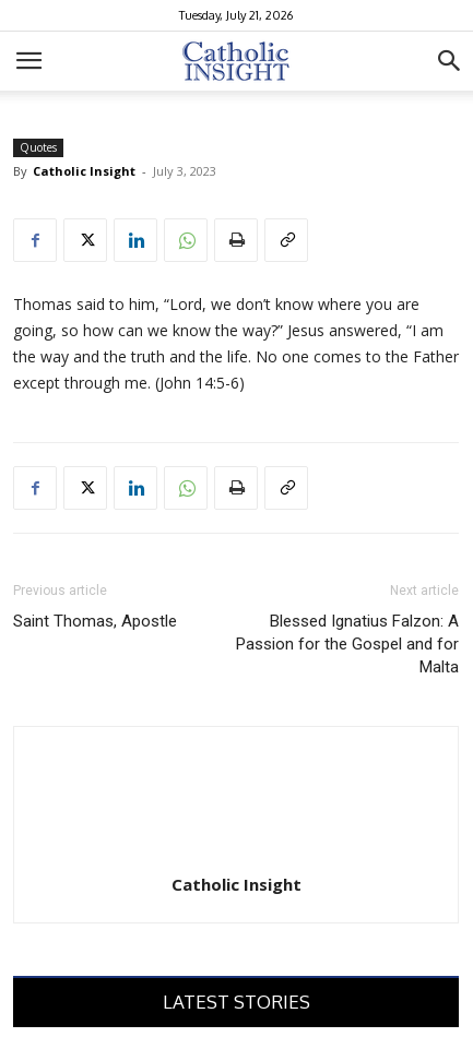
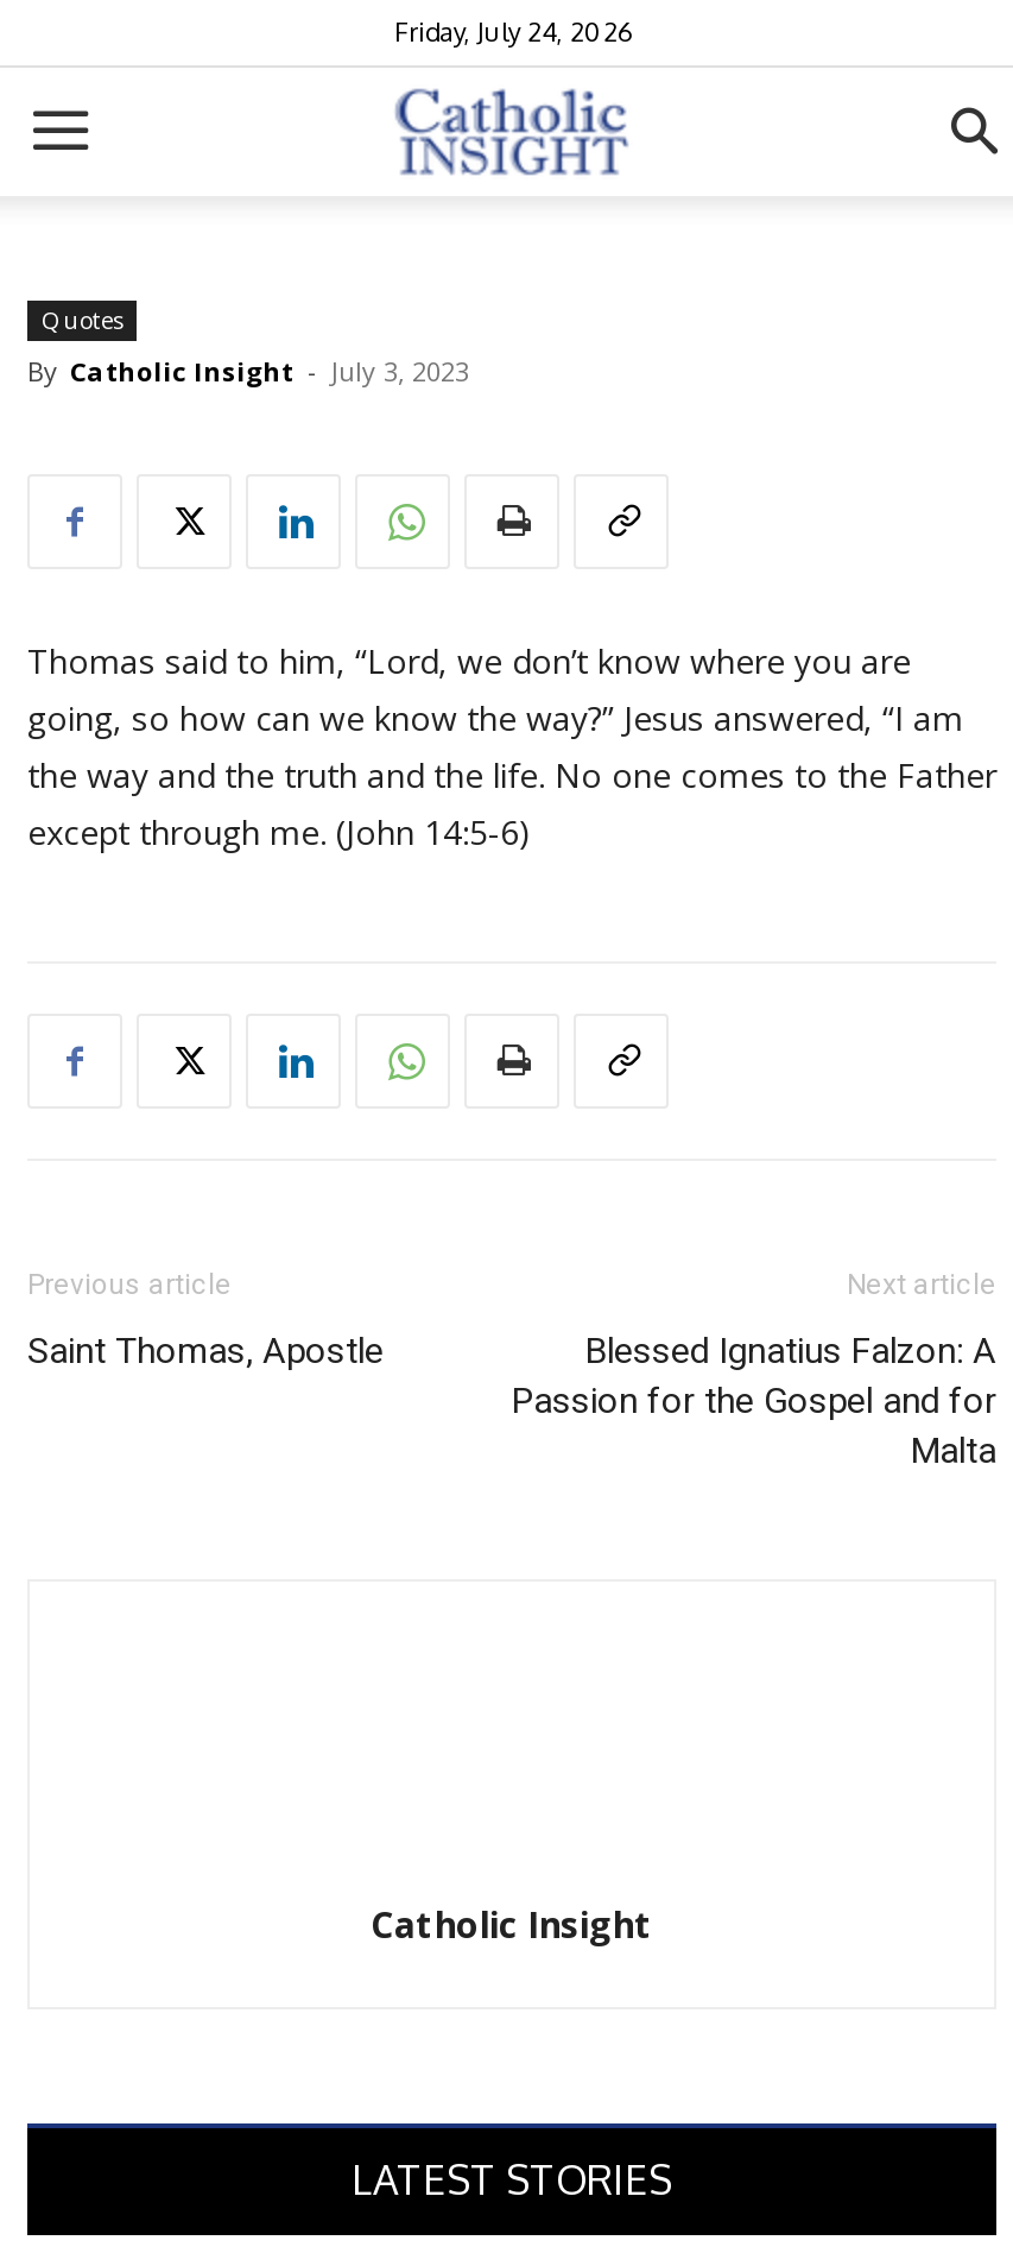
- Tuesday, July 21, 2026
+ Friday, July 24, 2026
